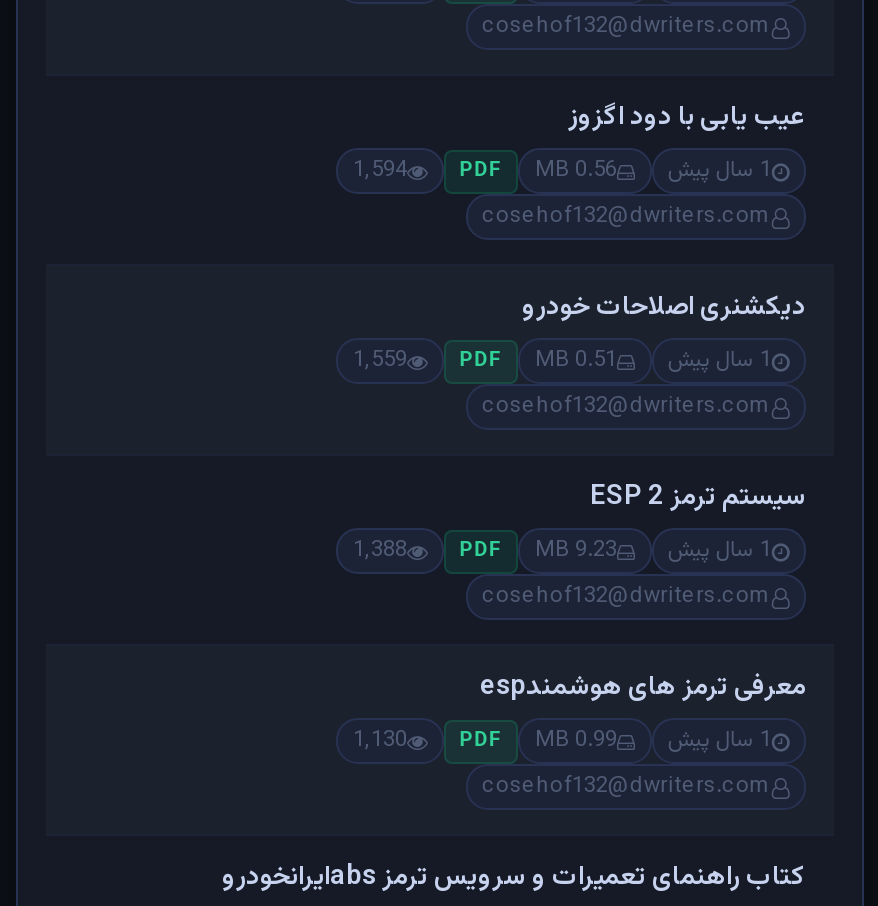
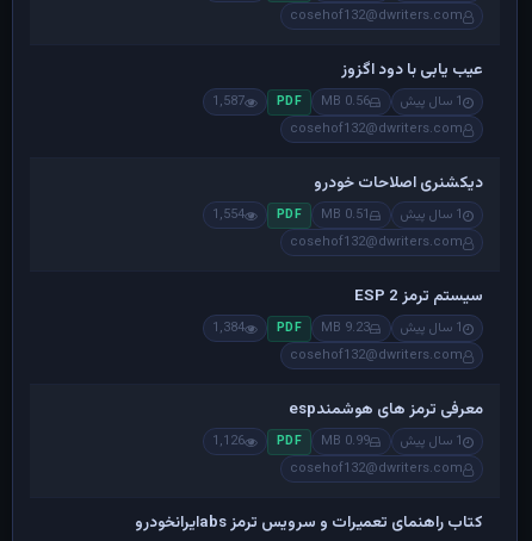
- 1,594 PDF
+ 1,587 PDF

- 1,559 PDF
+ 1,554 PDF

- 1,388 PDF
+ 1,384 PDF

- 1,130 PDF
+ 1,126 PDF
